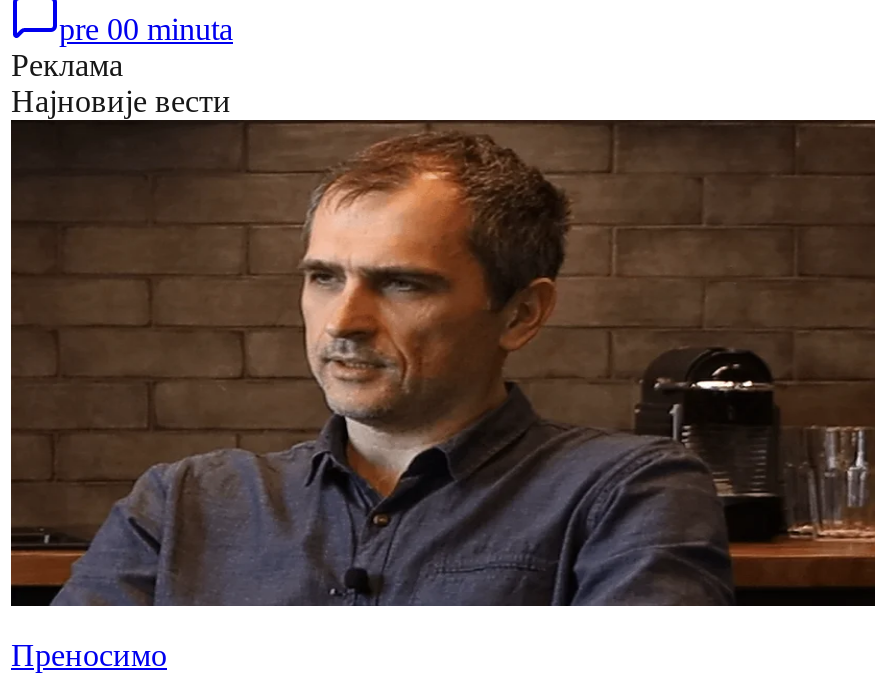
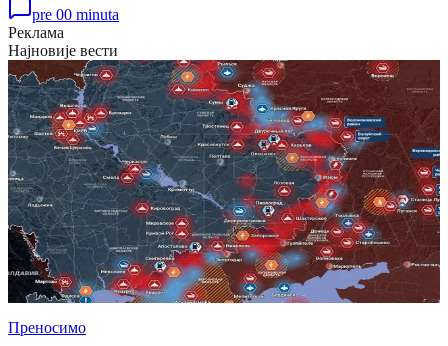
- [image]
+ [image]
